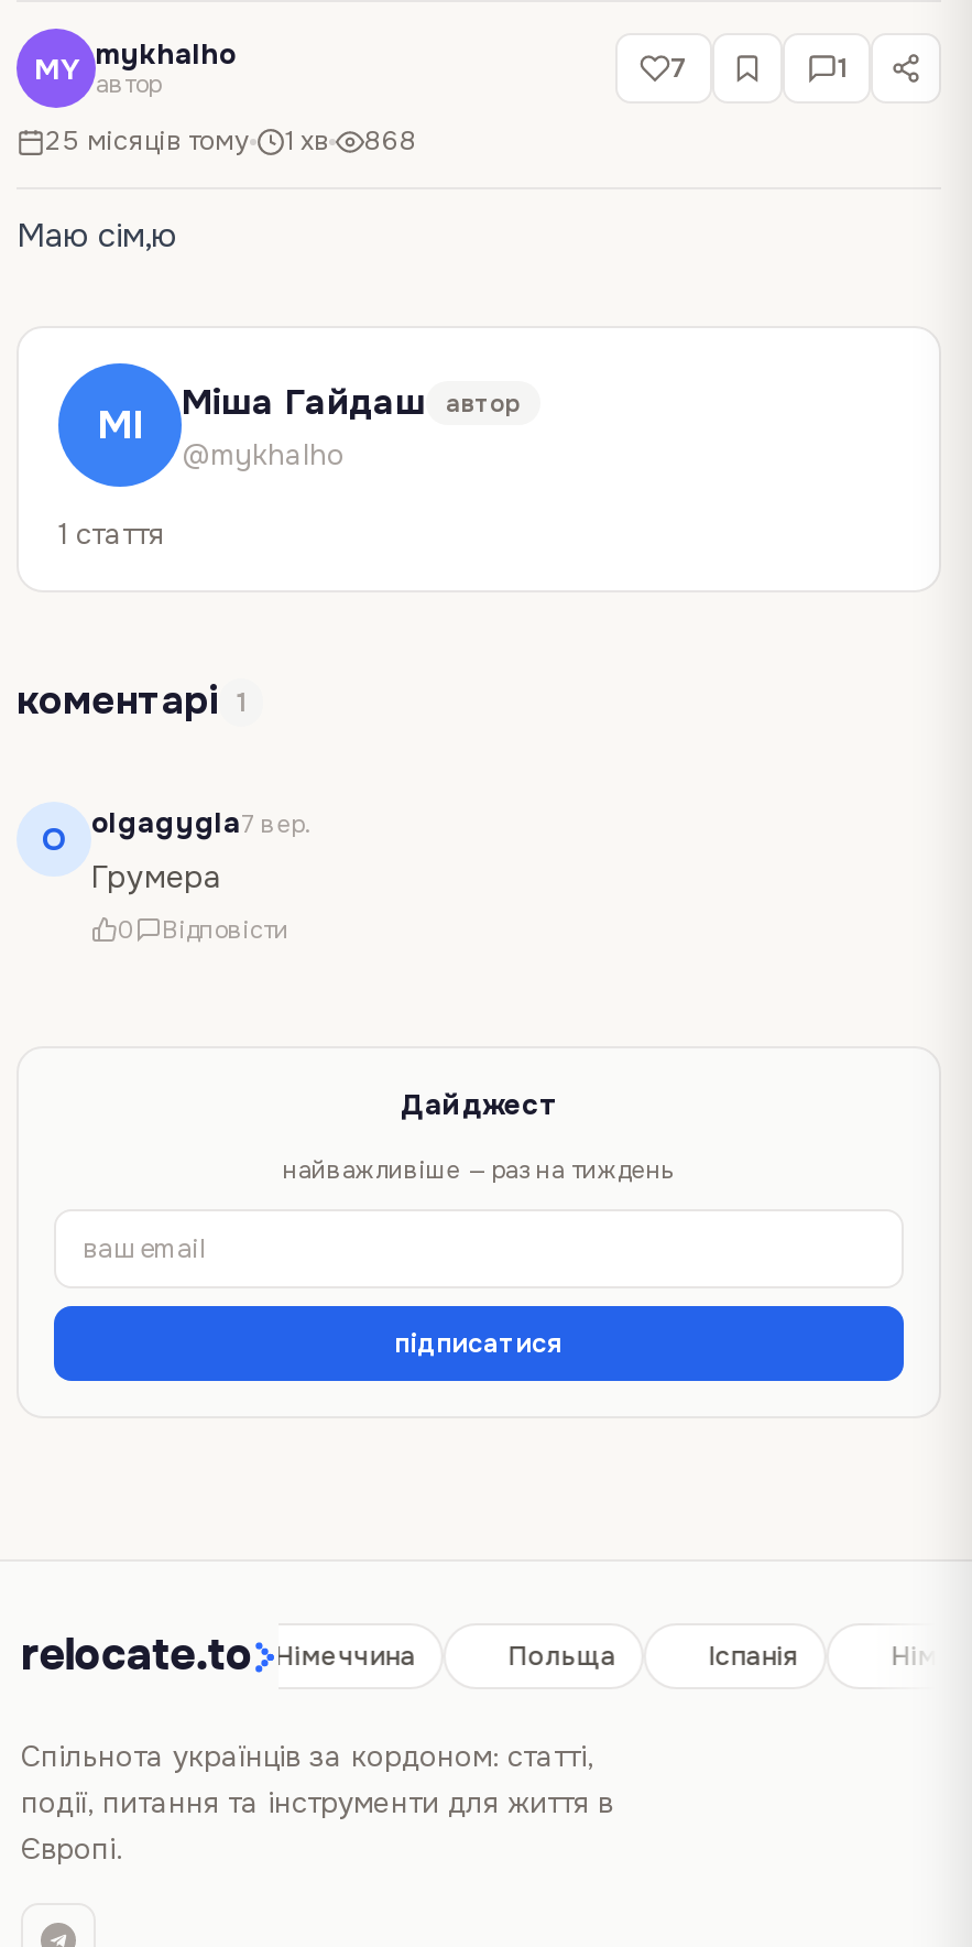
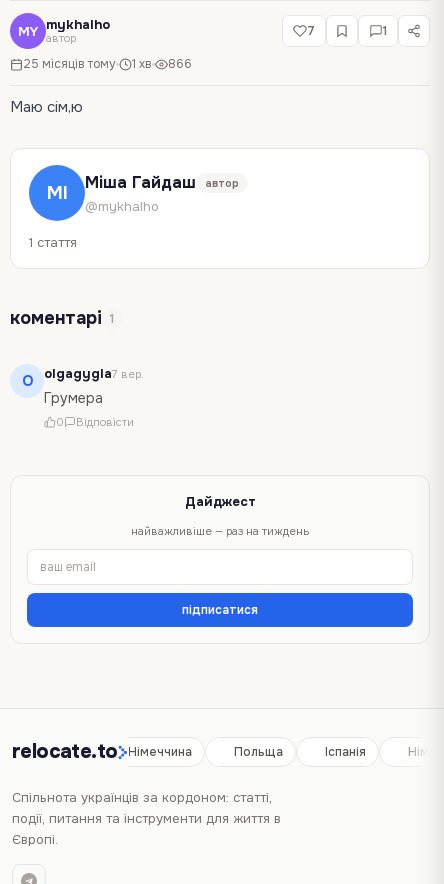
- 868
+ 866
